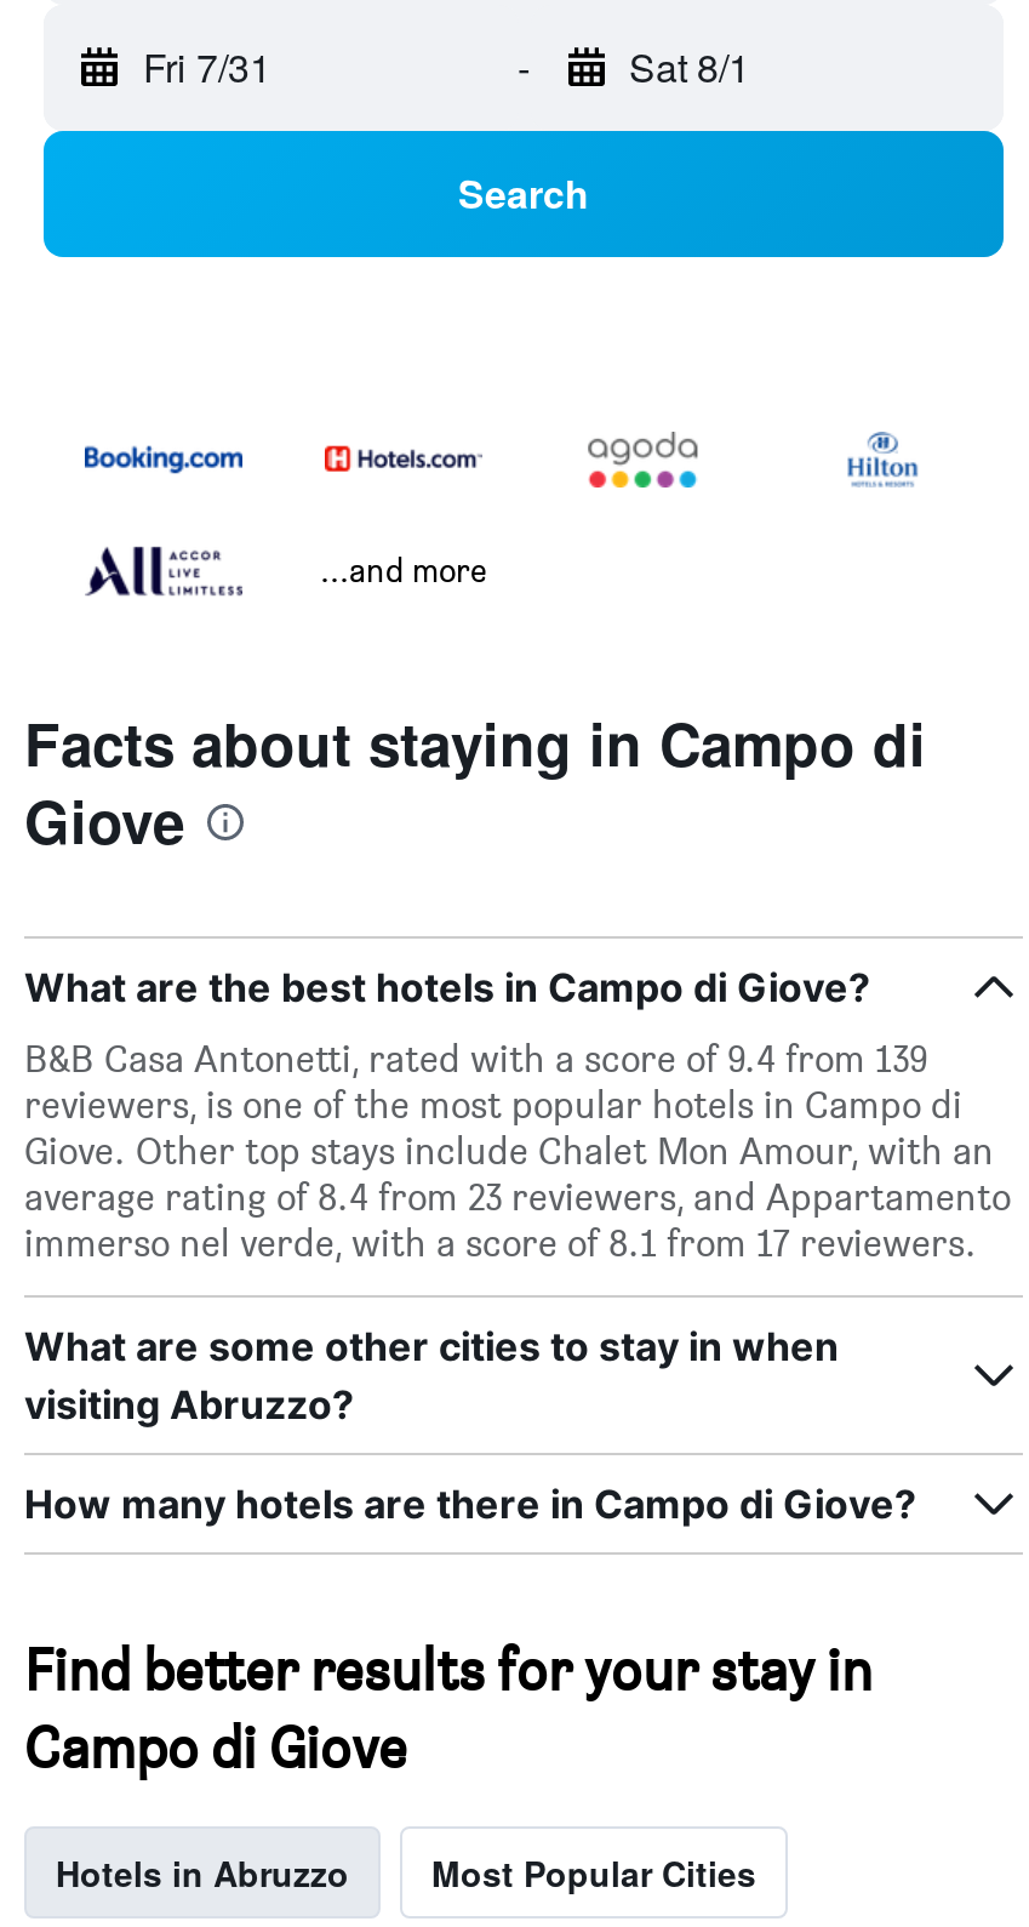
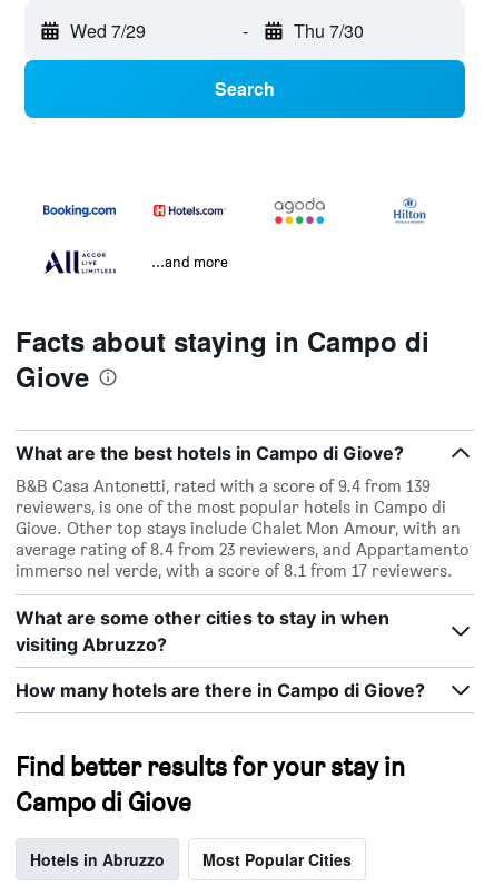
- Fri 7/31
+ Wed 7/29

- Sat 8/1
+ Thu 7/30
